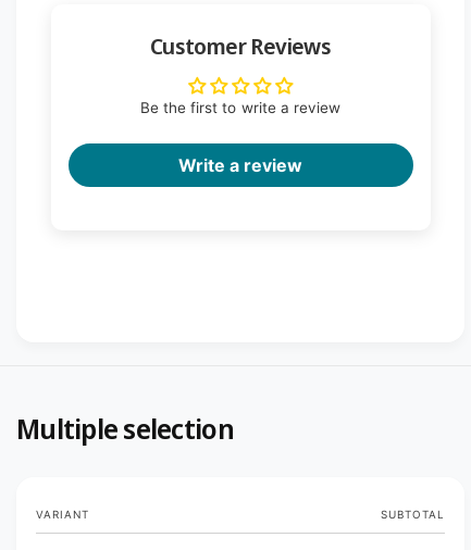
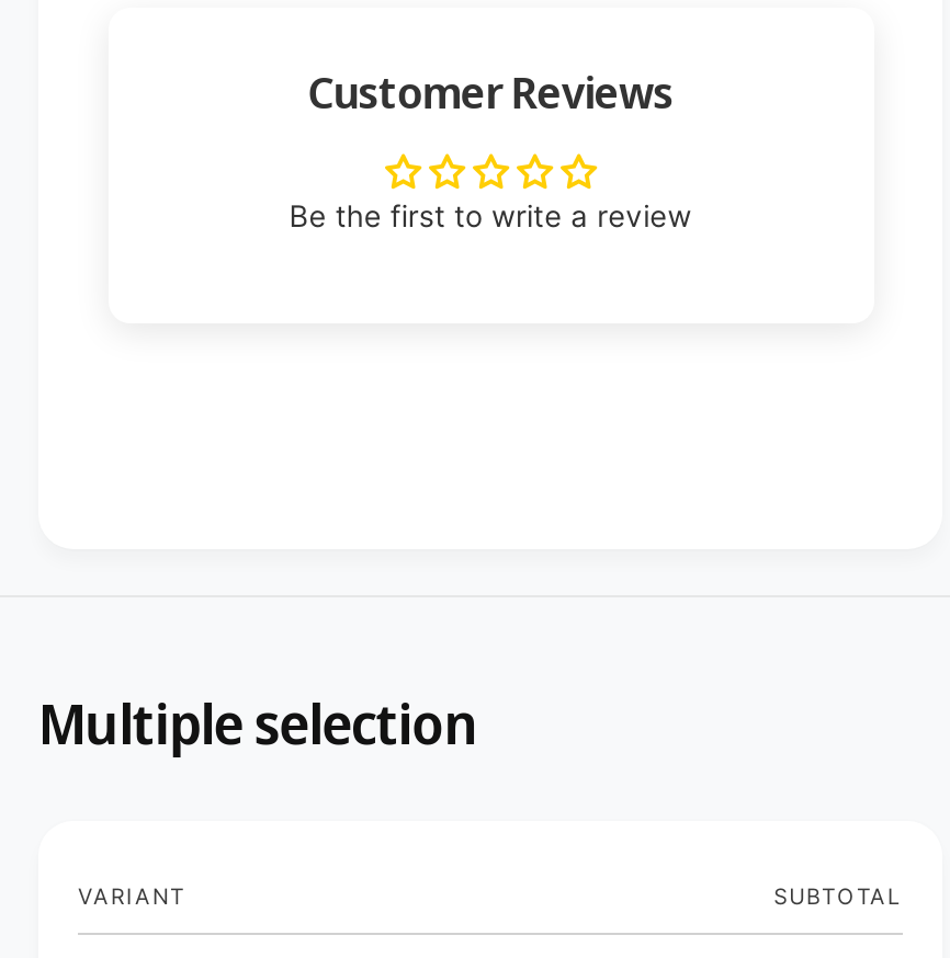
- Write a review
